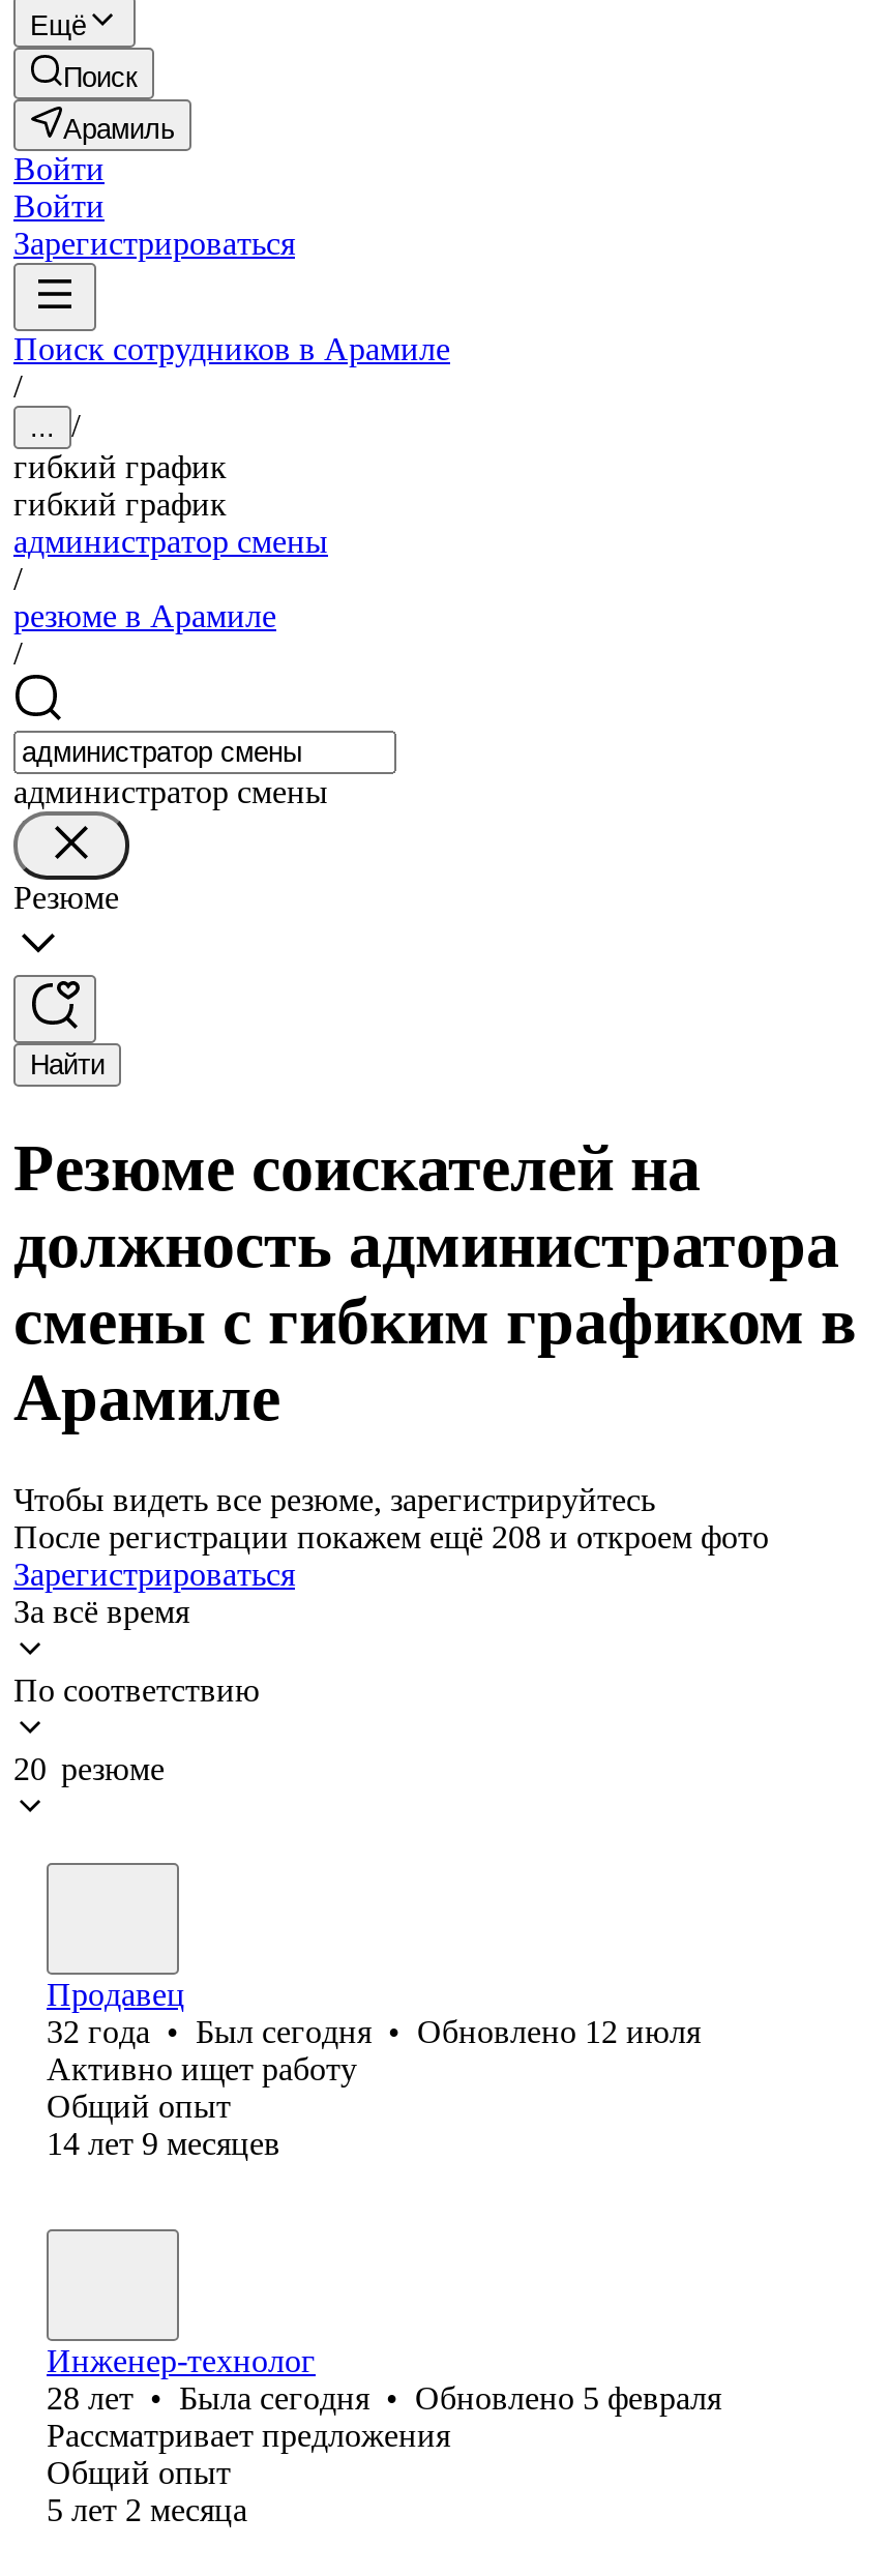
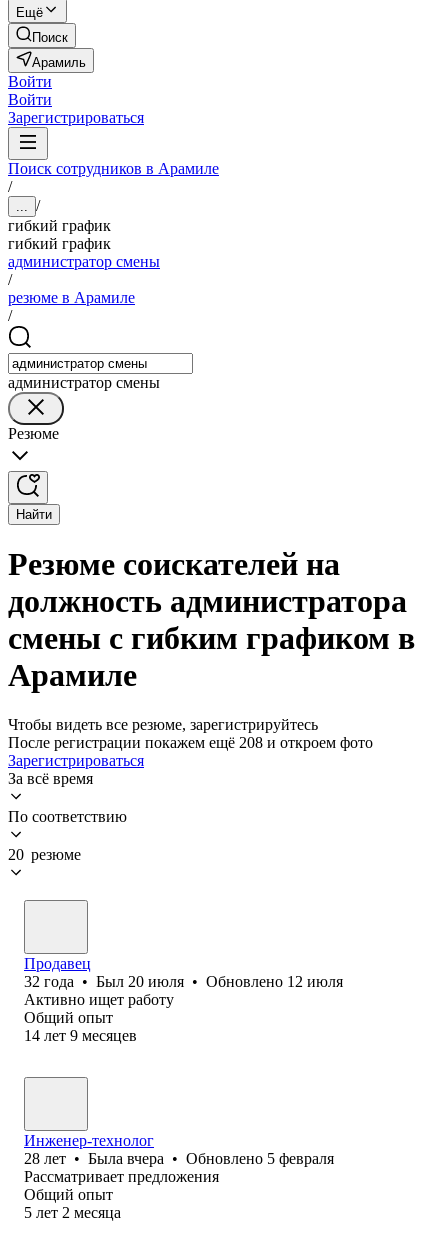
- 32 года • Был сегодня • Обновлено 12 июля
+ 32 года • Был 20 июля • Обновлено 12 июля

- 28 лет • Была сегодня • Обновлено 5 февраля
+ 28 лет • Была вчера • Обновлено 5 февраля
